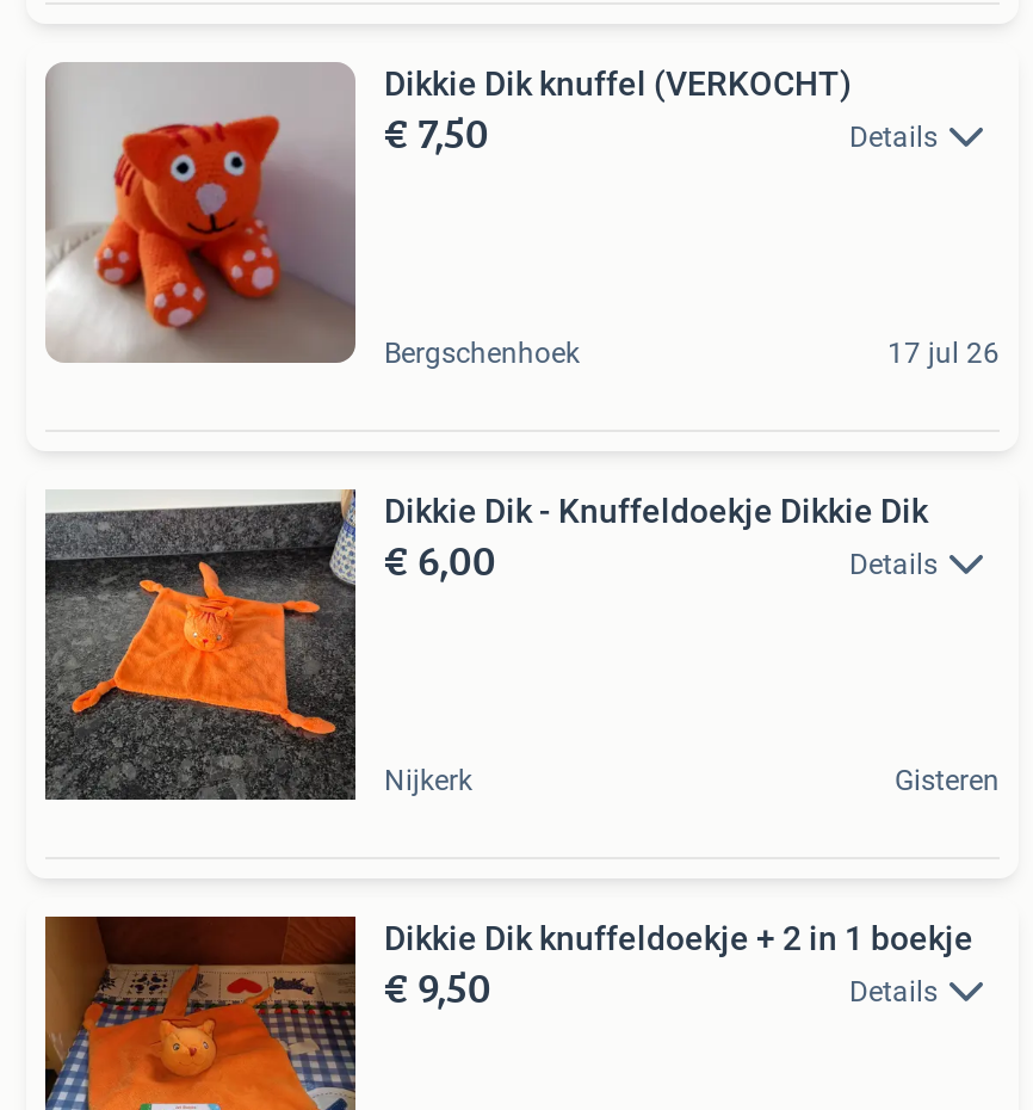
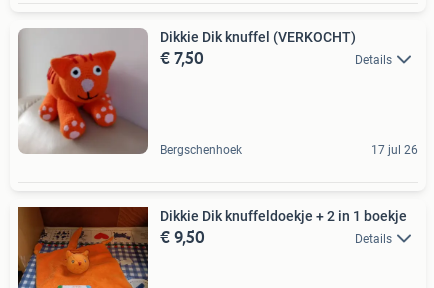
- [image]
- Dikkie Dik - Knuffeldoekje Dikkie Dik
- € 6,00
- Details

- Nijkerk
- Gisteren
